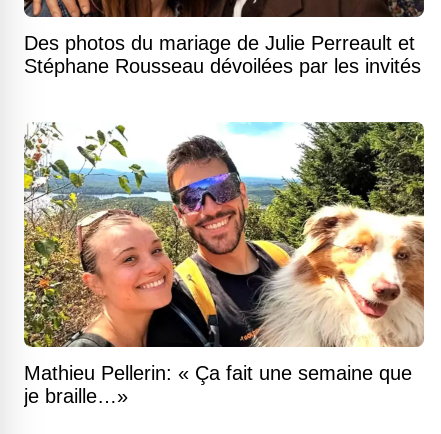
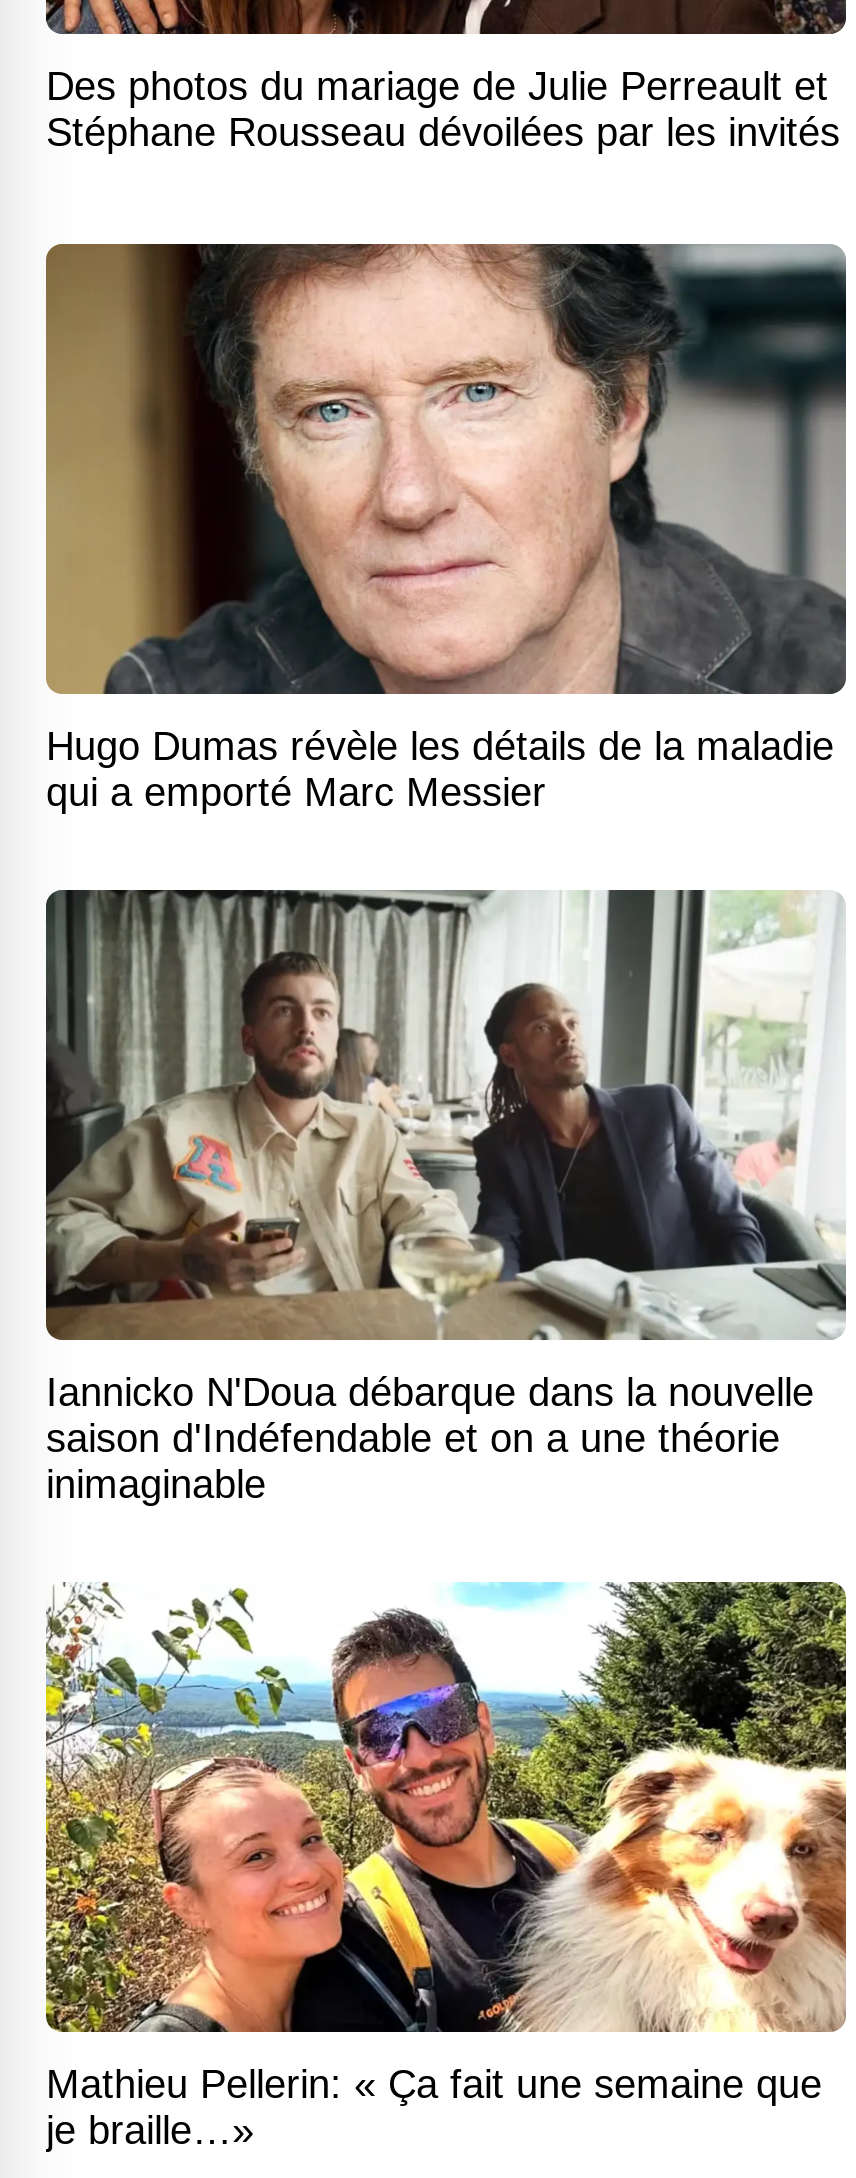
+ [image]
+ Hugo Dumas révèle les détails de la maladie
+ qui a emporté Marc Messier

+ [image]
+ Iannicko N'Doua débarque dans la nouvelle
+ saison d'Indéfendable et on a une théorie
+ inimaginable
